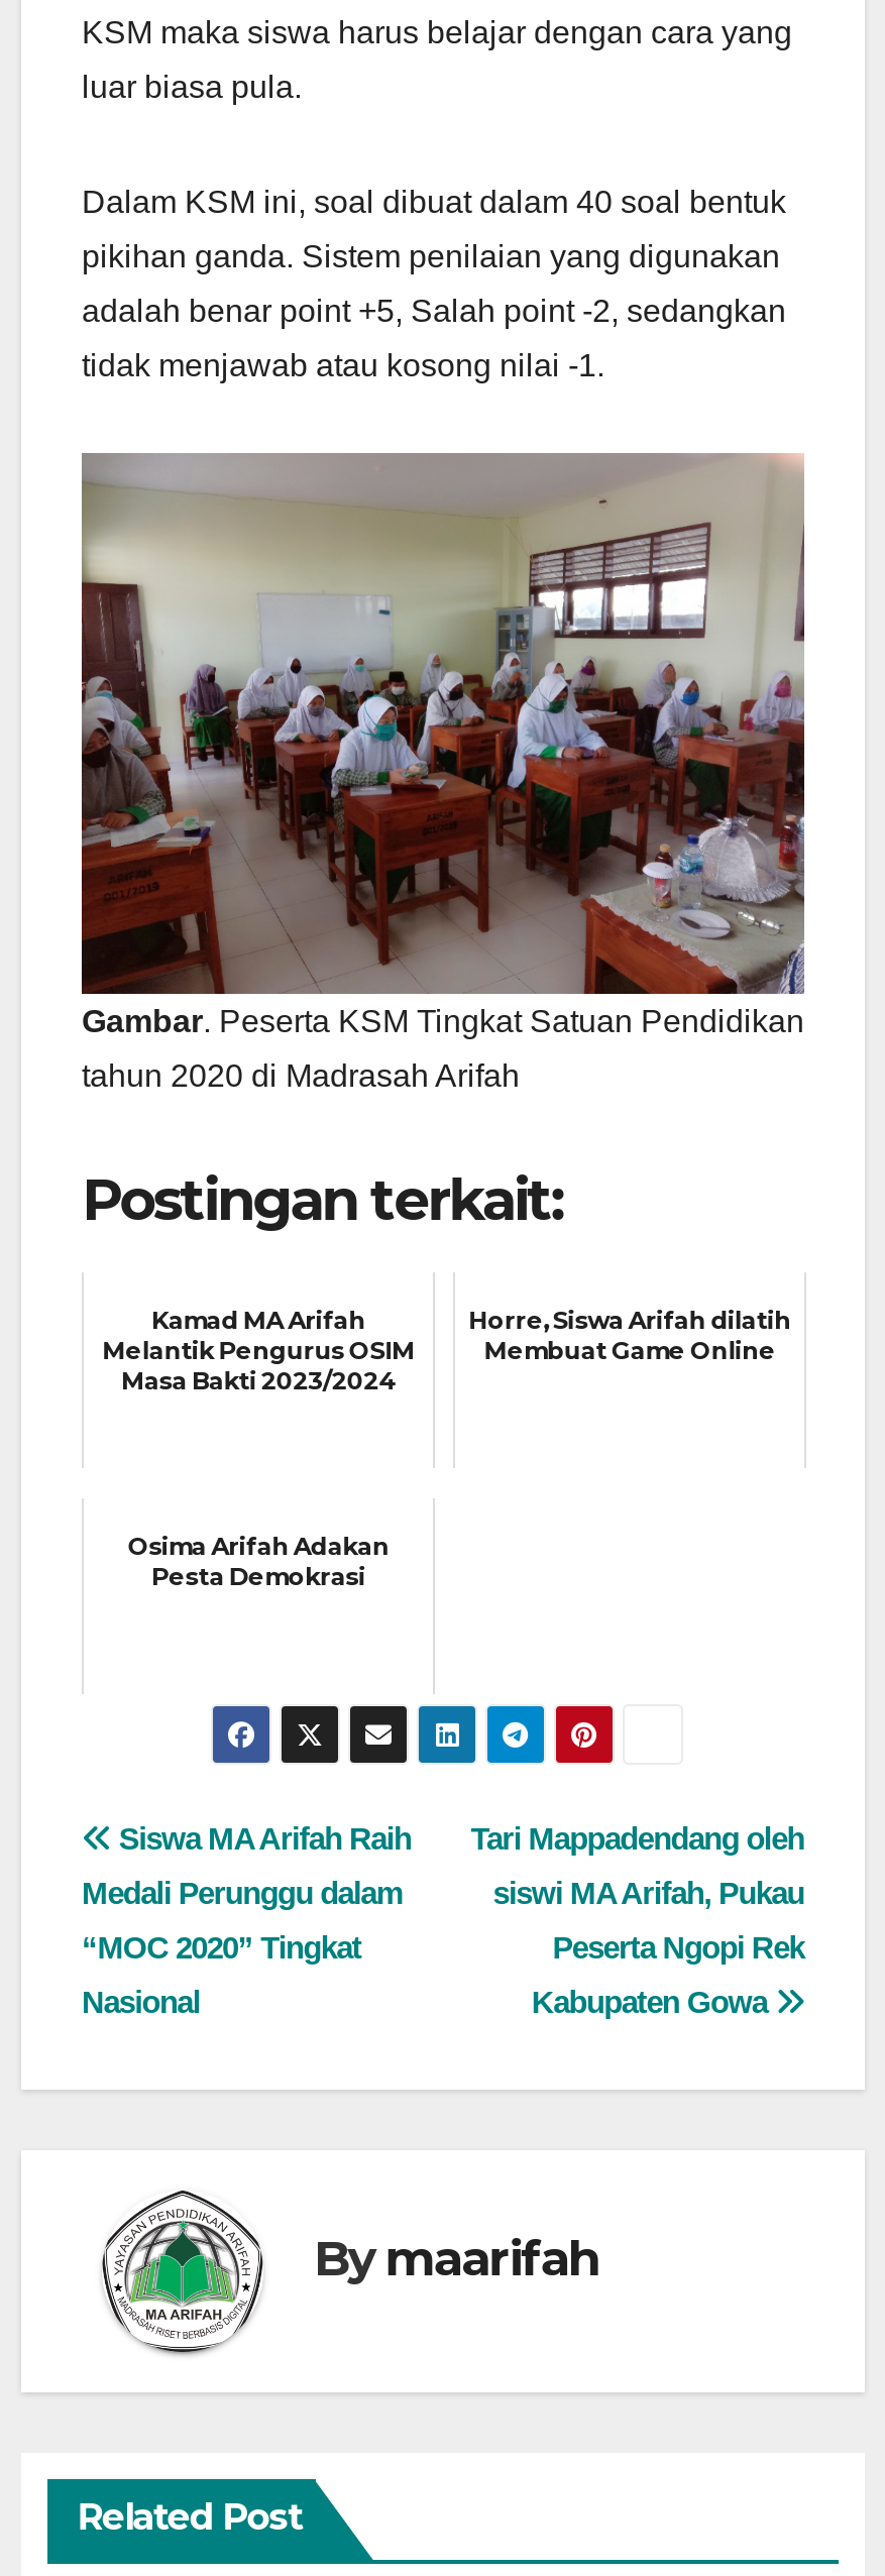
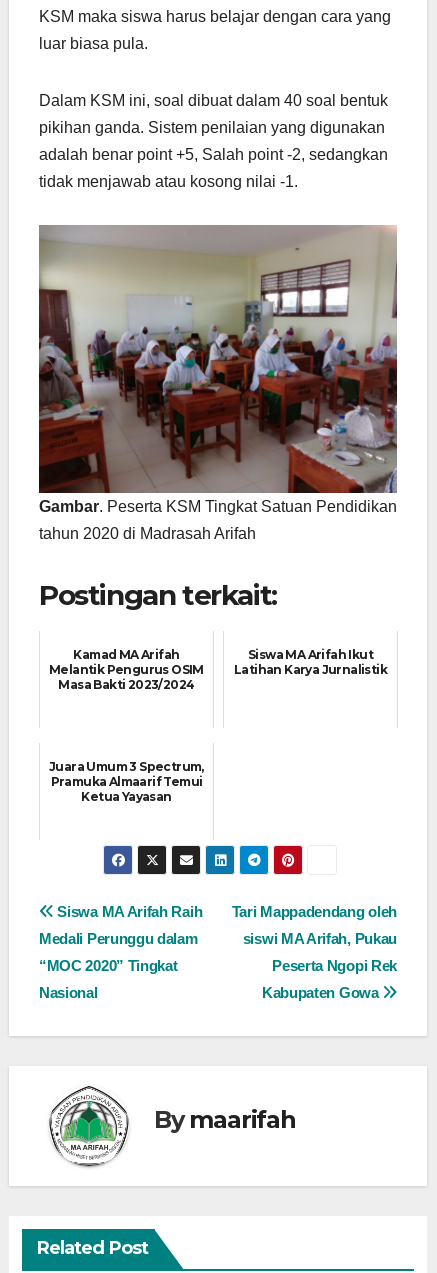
- Horre, Siswa Arifah dilatih
- Membuat Game Online
+ Siswa MA Arifah Ikut
+ Latihan Karya Jurnalistik

- Osima Arifah Adakan
- Pesta Demokrasi
+ Juara Umum 3 Spectrum,
+ Pramuka Almaarif Temui
+ Ketua Yayasan
